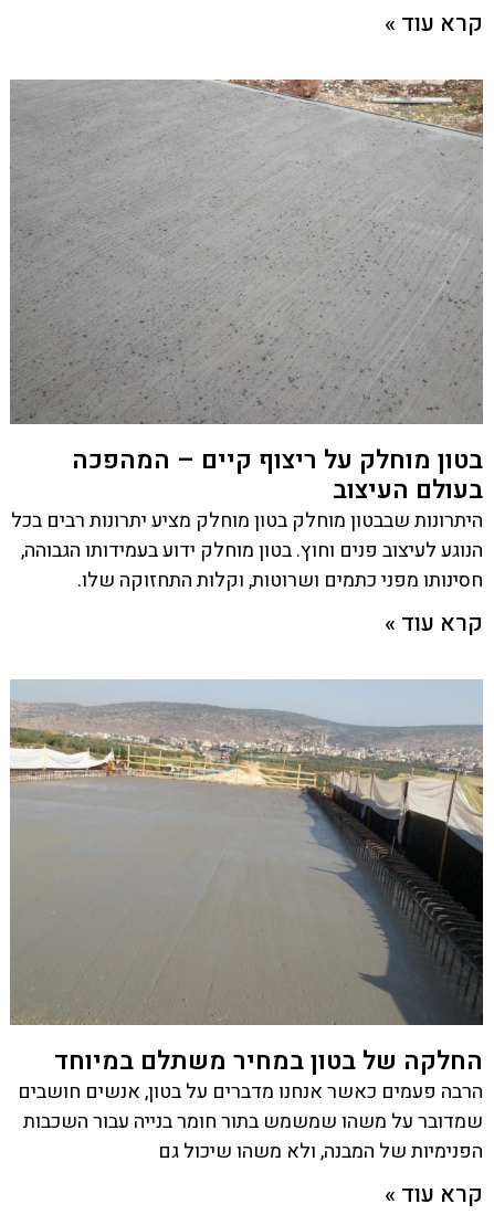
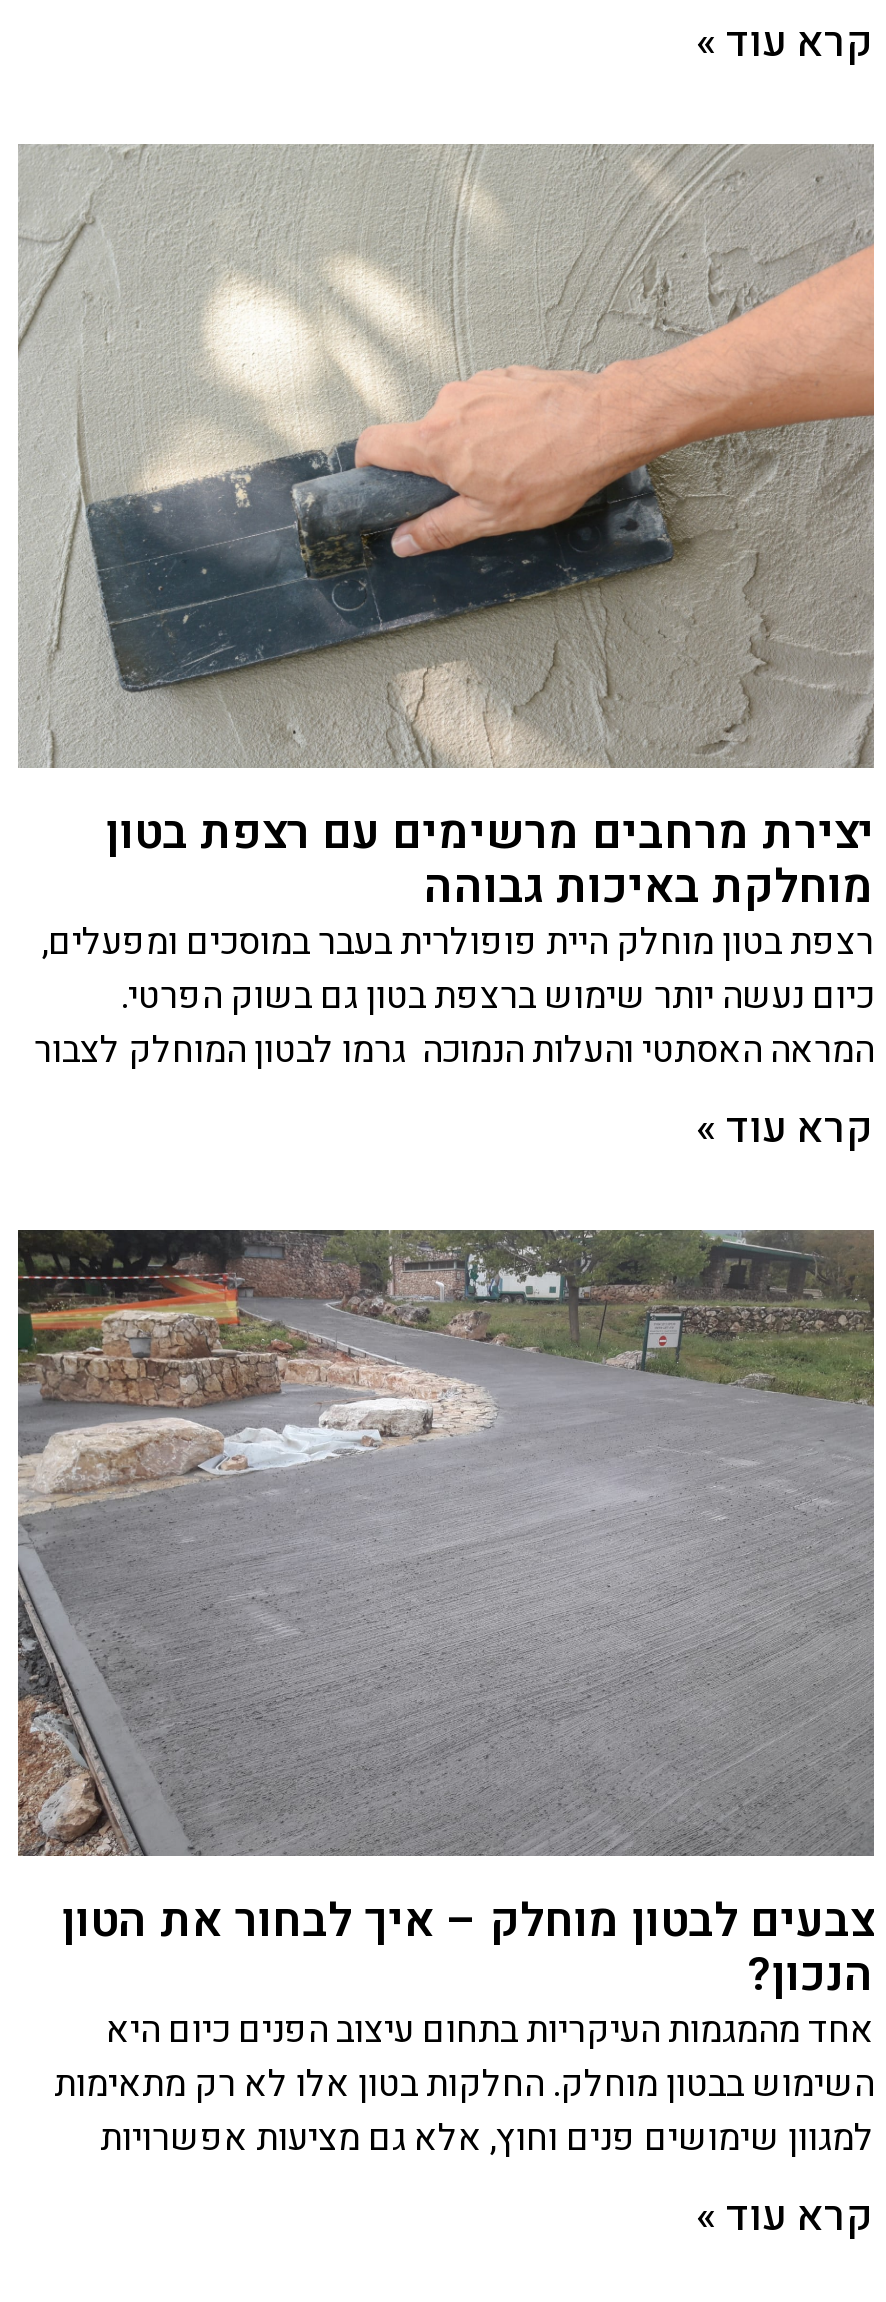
- [image]
- בטון מוחלק על ריצוף קיים – המהפכה
- בעולם העיצוב
- היתרונות שבבטון מוחלק בטון מוחלק מציע יתרונות רבים בכל
- הנוגע לעיצוב פנים וחוץ. בטון מוחלק ידוע בעמידותו הגבוהה,
- חסינותו מפני כתמים ושרוטות, וקלות התחזוקה שלו.
+ [image]
+ יצירת מרחבים מרשימים עם רצפת בטון
+ מוחלקת באיכות גבוהה
+ רצפת בטון מוחלק היית פופולרית בעבר במוסכים ומפעלים,
+ כיום נעשה יותר שימוש ברצפת בטון גם בשוק הפרטי.
+ המראה האסתטי והעלות הנמוכה גרמו לבטון המוחלק לצבור

- [image]
- החלקה של בטון במחיר משתלם במיוחד
- הרבה פעמים כאשר אנחנו מדברים על בטון, אנשים חושבים
- שמדובר על משהו שמשמש בתור חומר בנייה עבור השכבות
- הפנימיות של המבנה, ולא משהו שיכול גם
+ [image]
+ צבעים לבטון מוחלק – איך לבחור את הטון
+ הנכון?
+ אחד מהמגמות העיקריות בתחום עיצוב הפנים כיום היא
+ השימוש בבטון מוחלק. החלקות בטון אלו לא רק מתאימות
+ למגוון שימושים פנים וחוץ, אלא גם מציעות אפשרויות
